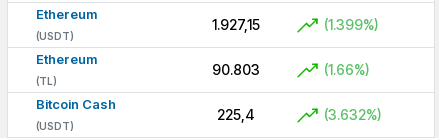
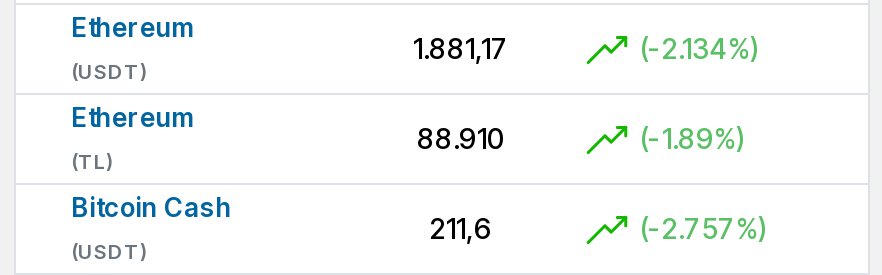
- 1.927,15
+ 1.881,17

- (1.399%)
+ (-2.134%)

- 90.803
+ 88.910

- (1.66%)
+ (-1.89%)

- 225,4
+ 211,6

- (3.632%)
+ (-2.757%)
